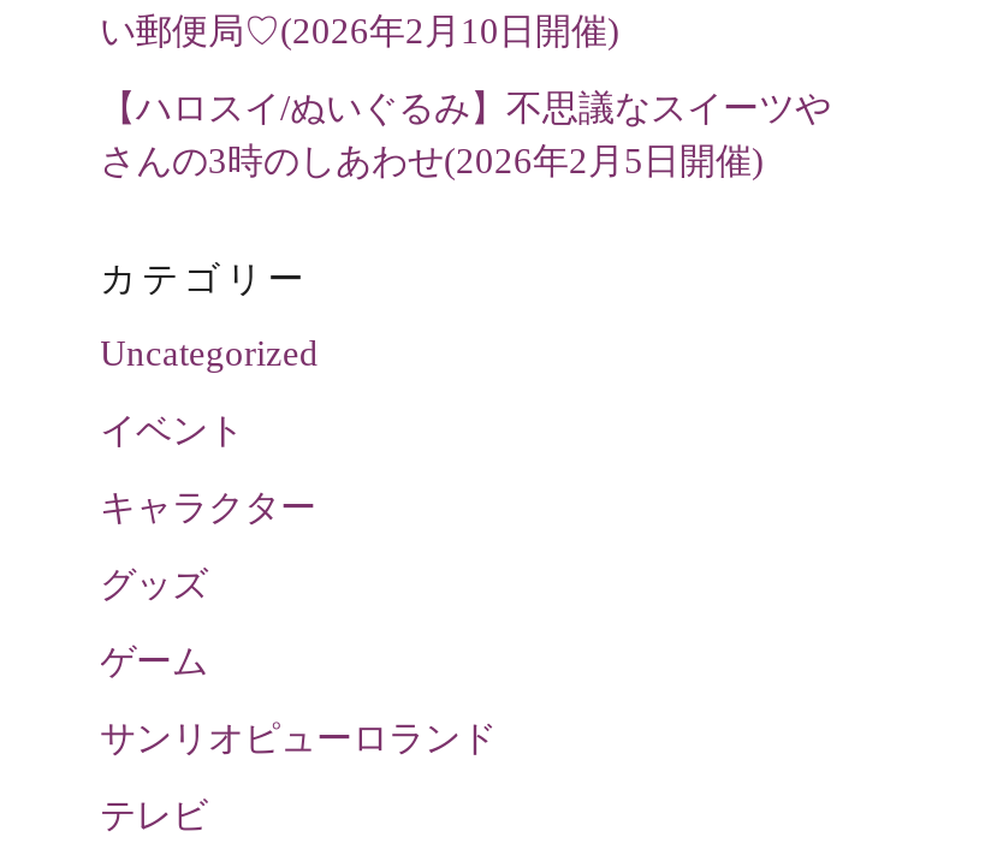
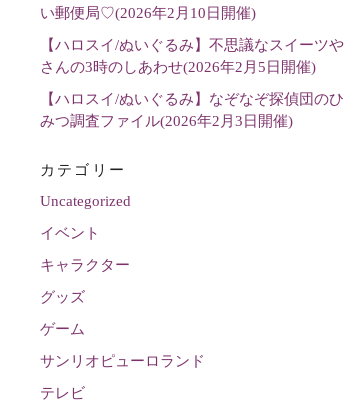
+ 【ハロスイ/ぬいぐるみ】なぞなぞ探偵団のひ
+ みつ調査ファイル(2026年2月3日開催)
